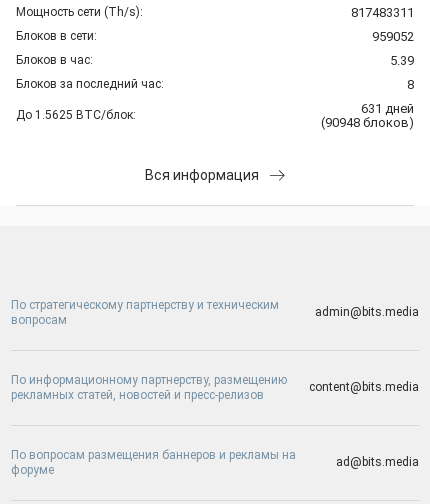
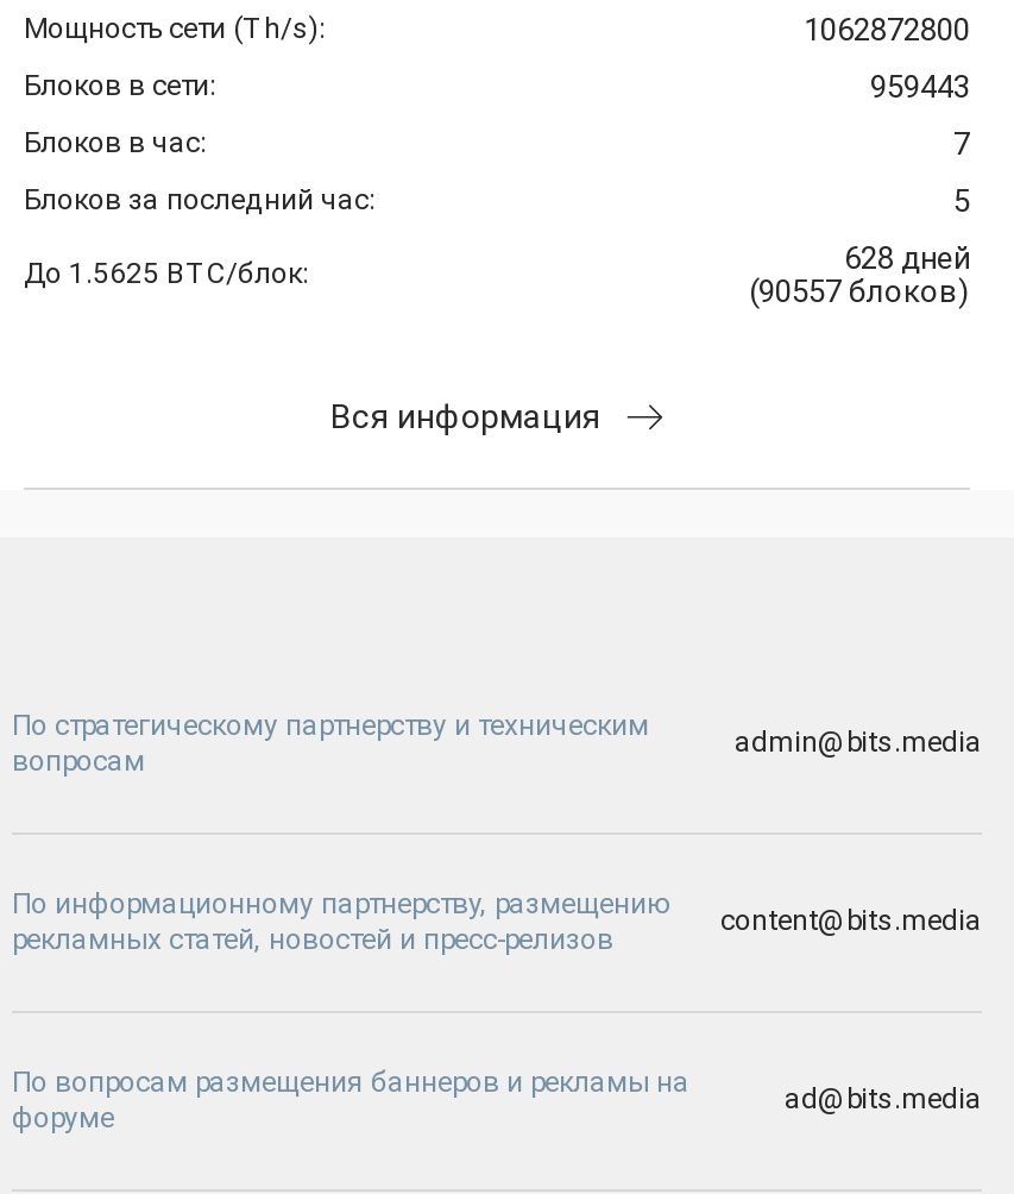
- 817483311
+ 1062872800

- 959052
+ 959443

- 5.39
+ 7

- 8
+ 5

- 631 дней
+ 628 дней

- (90948 блоков)
+ (90557 блоков)
